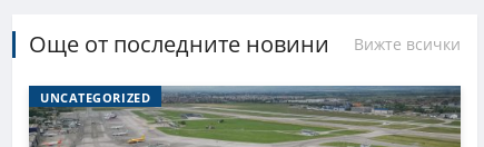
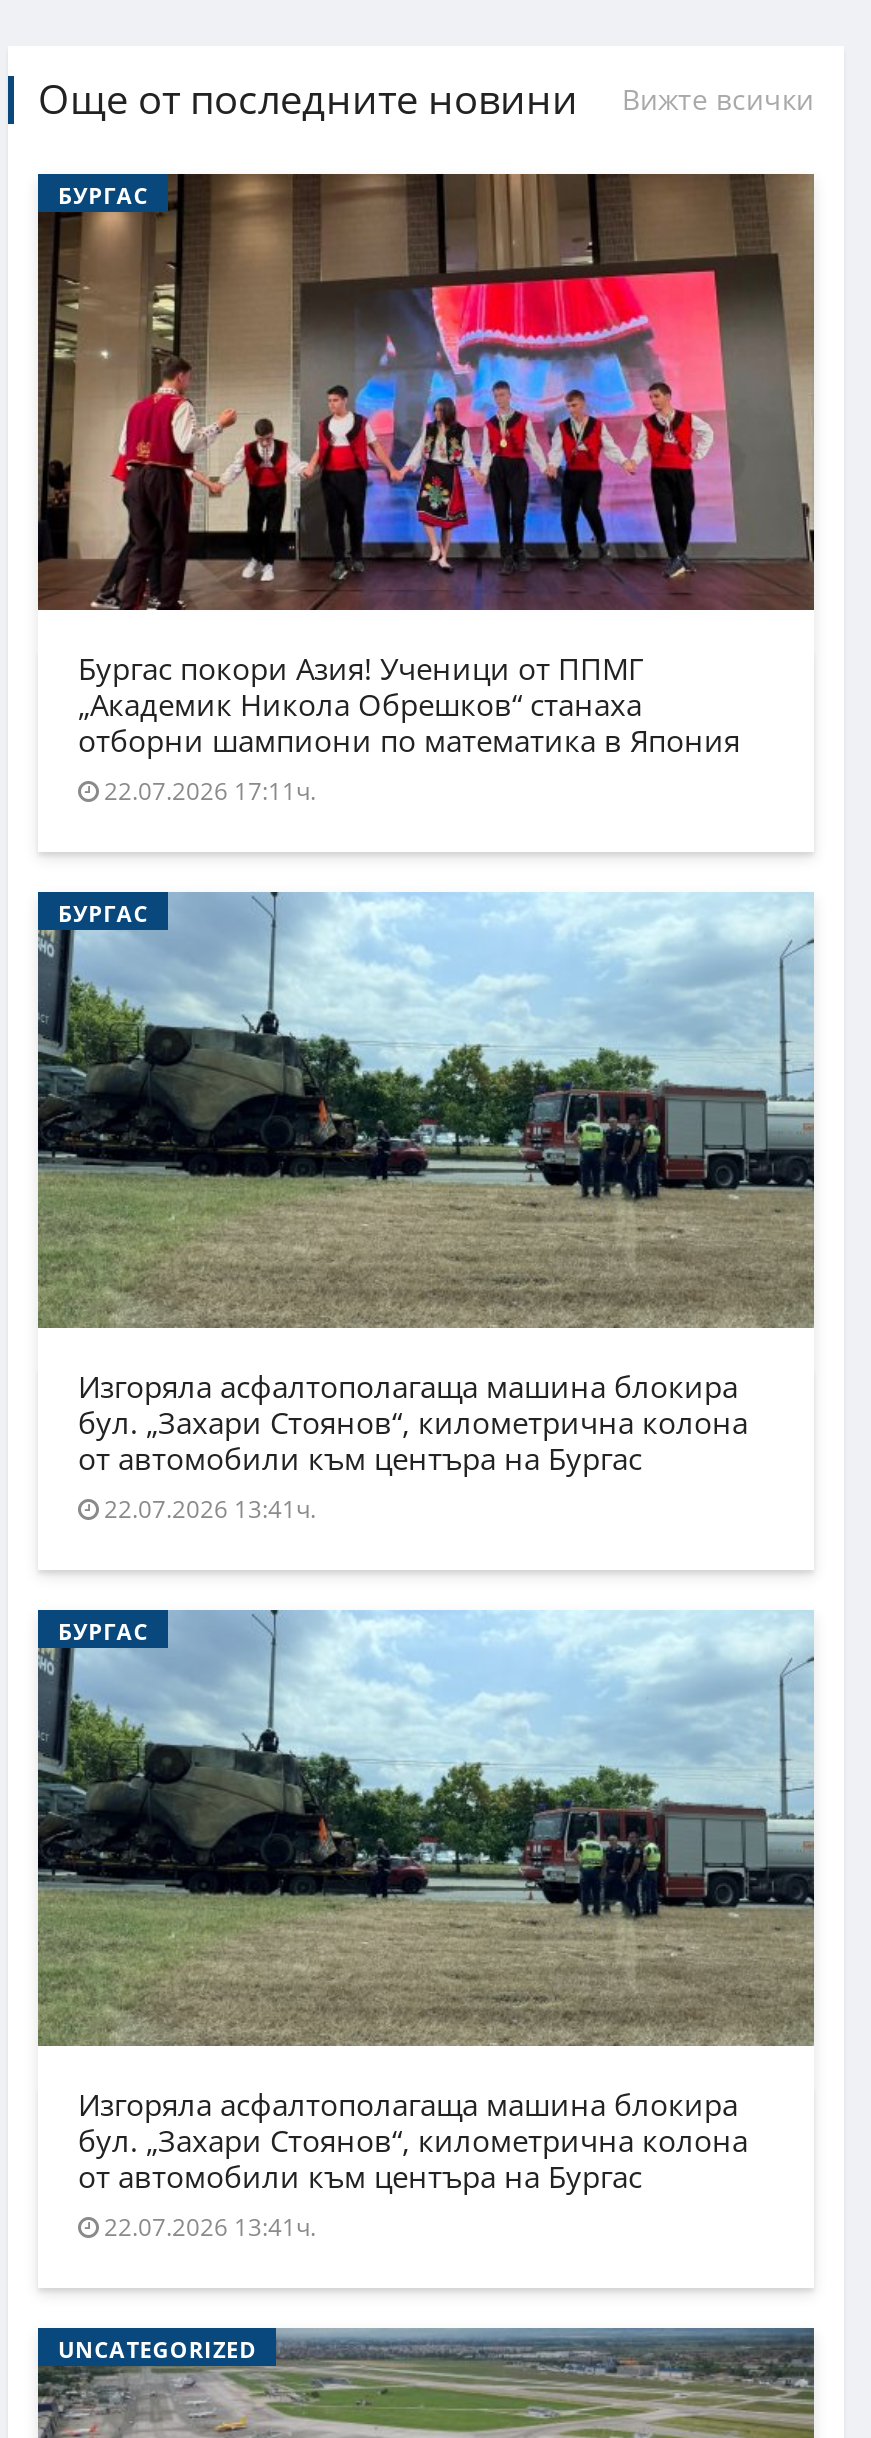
+ [image]
+ БУРГАС

+ [image]
+ БУРГАС

+ [image]
+ БУРГАС

+ Бургас покори Азия! Ученици от ППМГ
+ „Академик Никола Обрешков“ станаха
+ отборни шампиони по математика в Япония
+ 22.07.2026 17:11ч.

+ Изгоряла асфалтополагаща машина блокира
+ бул. „Захари Стоянов“, километрична колона
+ от автомобили към центъра на Бургас
+ 22.07.2026 13:41ч.

+ Изгоряла асфалтополагаща машина блокира
+ бул. „Захари Стоянов“, километрична колона
+ от автомобили към центъра на Бургас
+ 22.07.2026 13:41ч.
